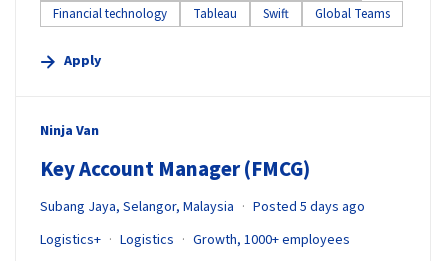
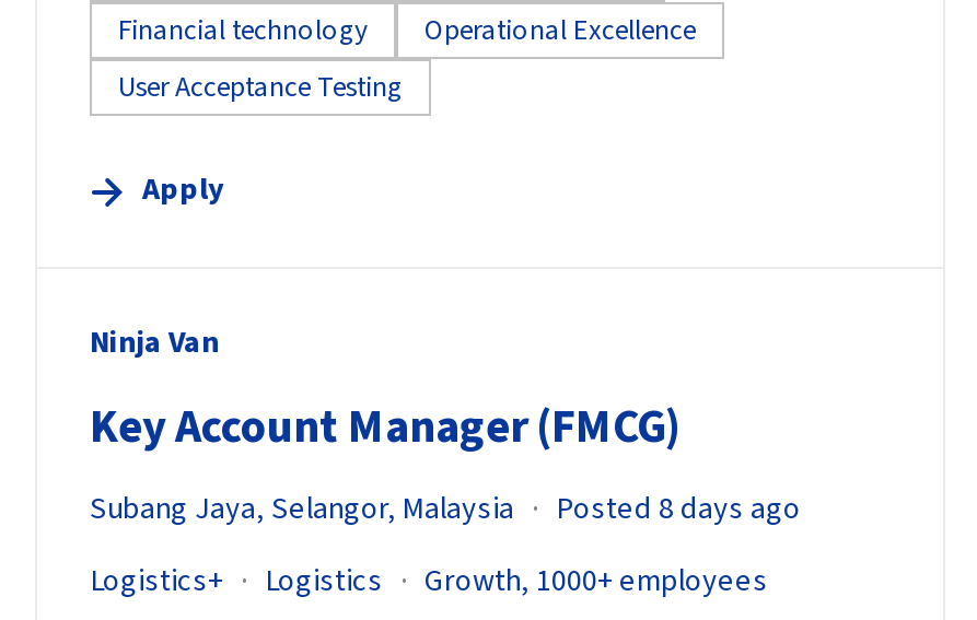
- Tableau
- Swift
- Global Teams
+ Operational Excellence
+ User Acceptance Testing

- Posted 5 days ago
+ Posted 8 days ago
